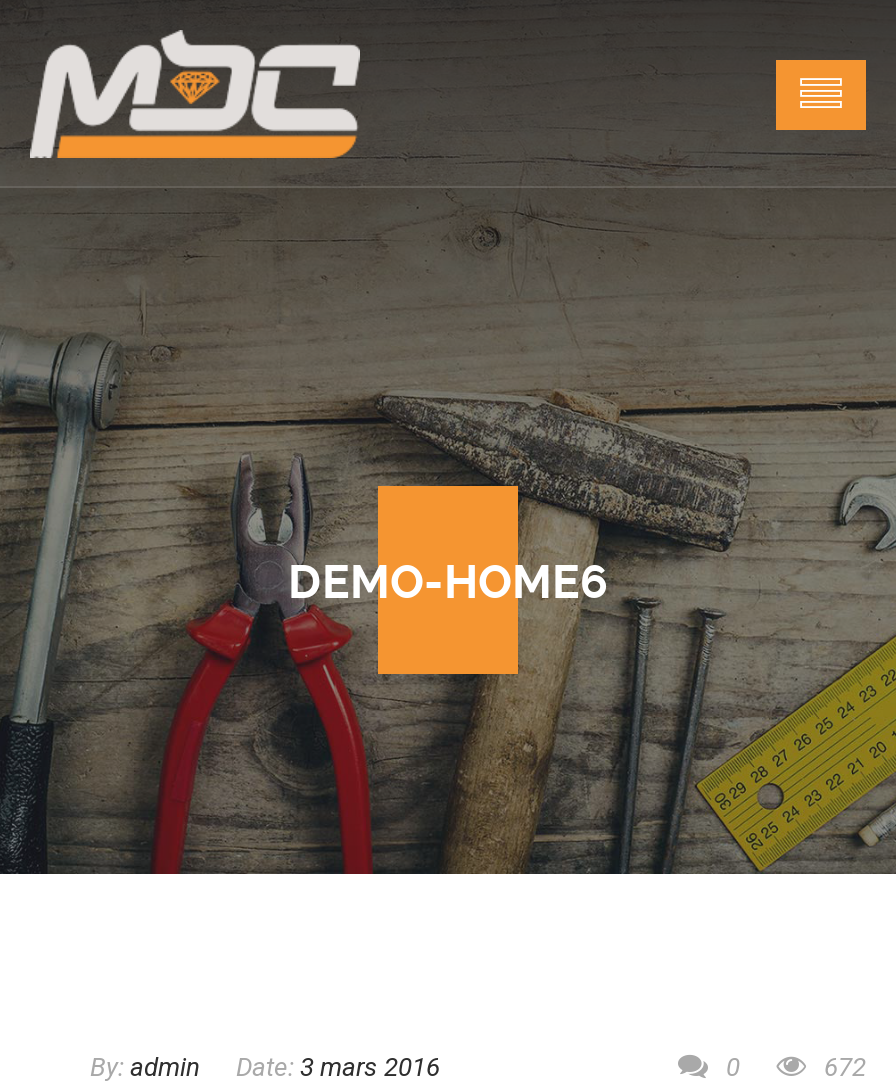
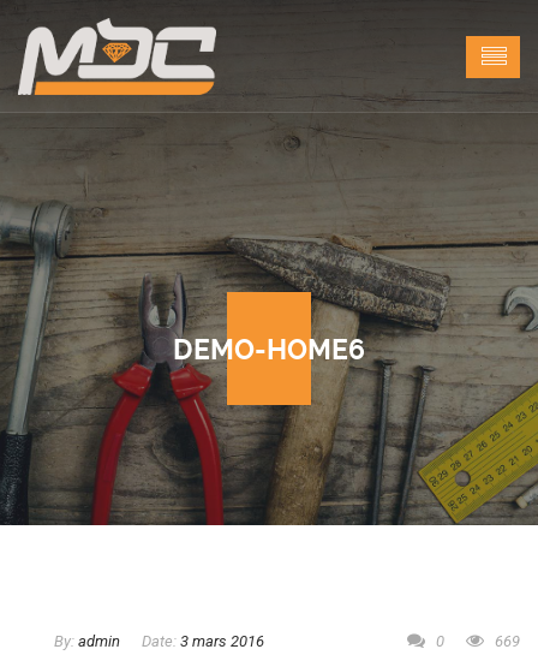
- 672
+ 669
